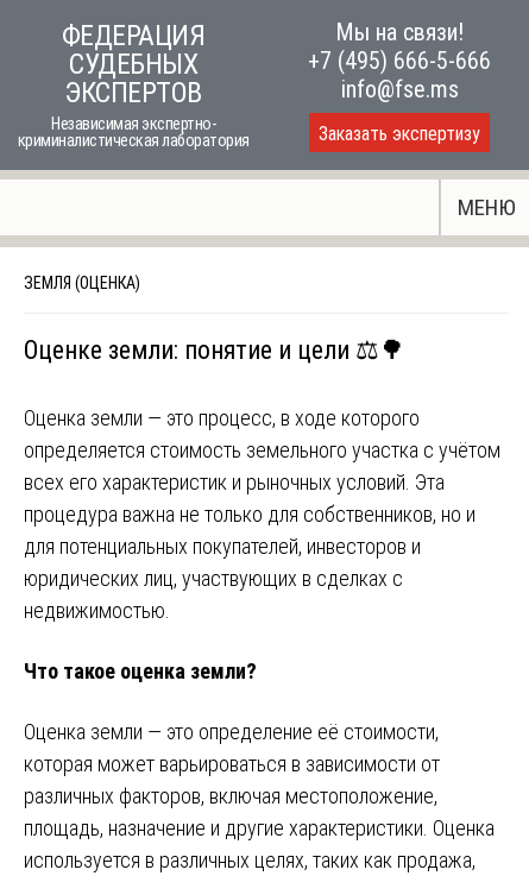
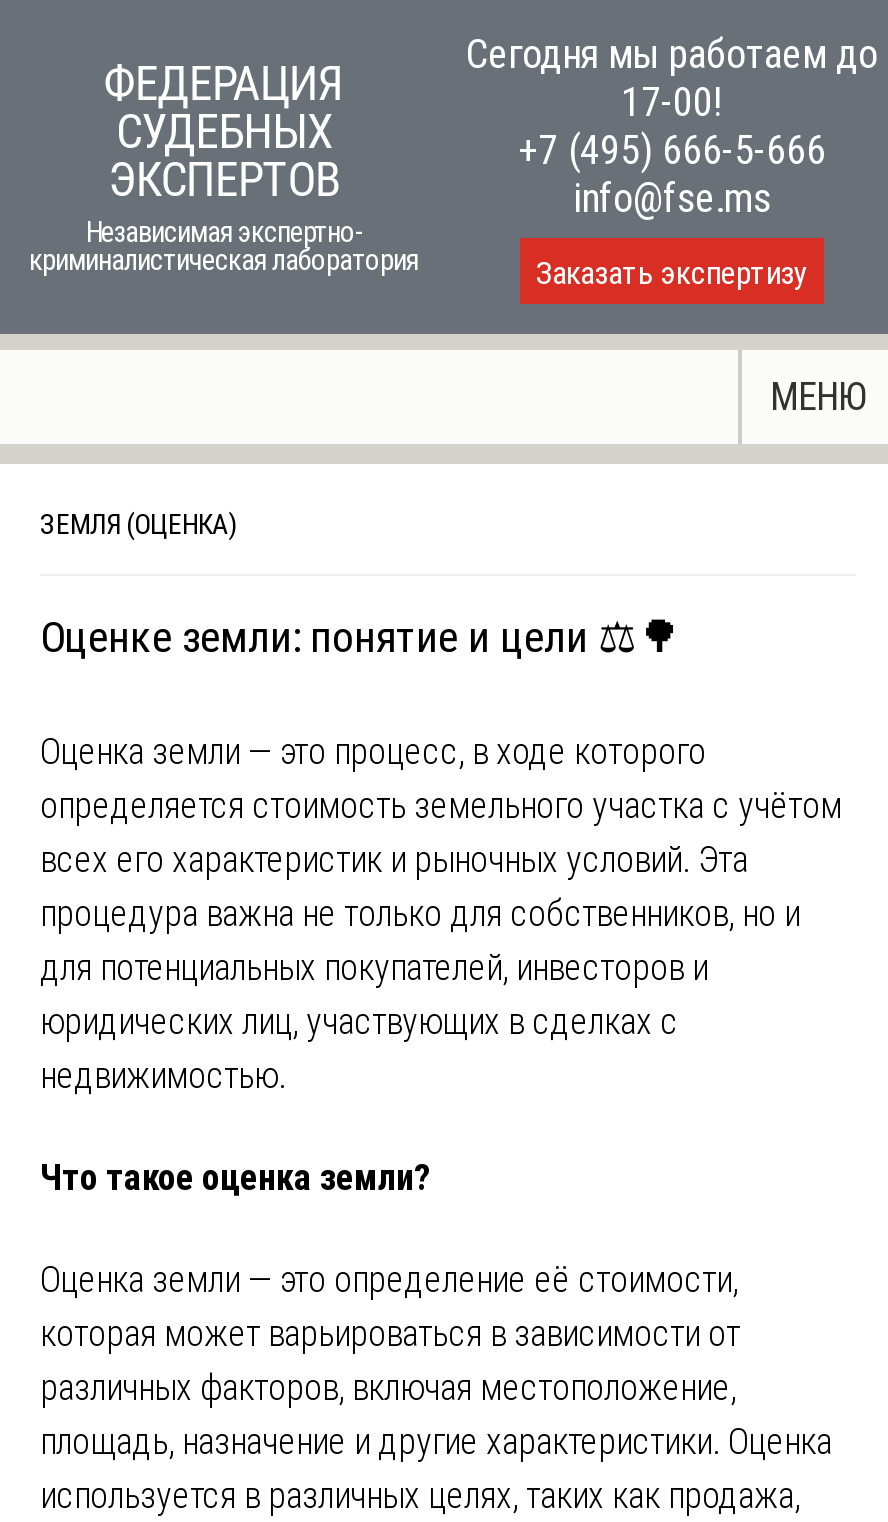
- Мы на связи!
+ Сегодня мы работаем до
+ 17-00!
